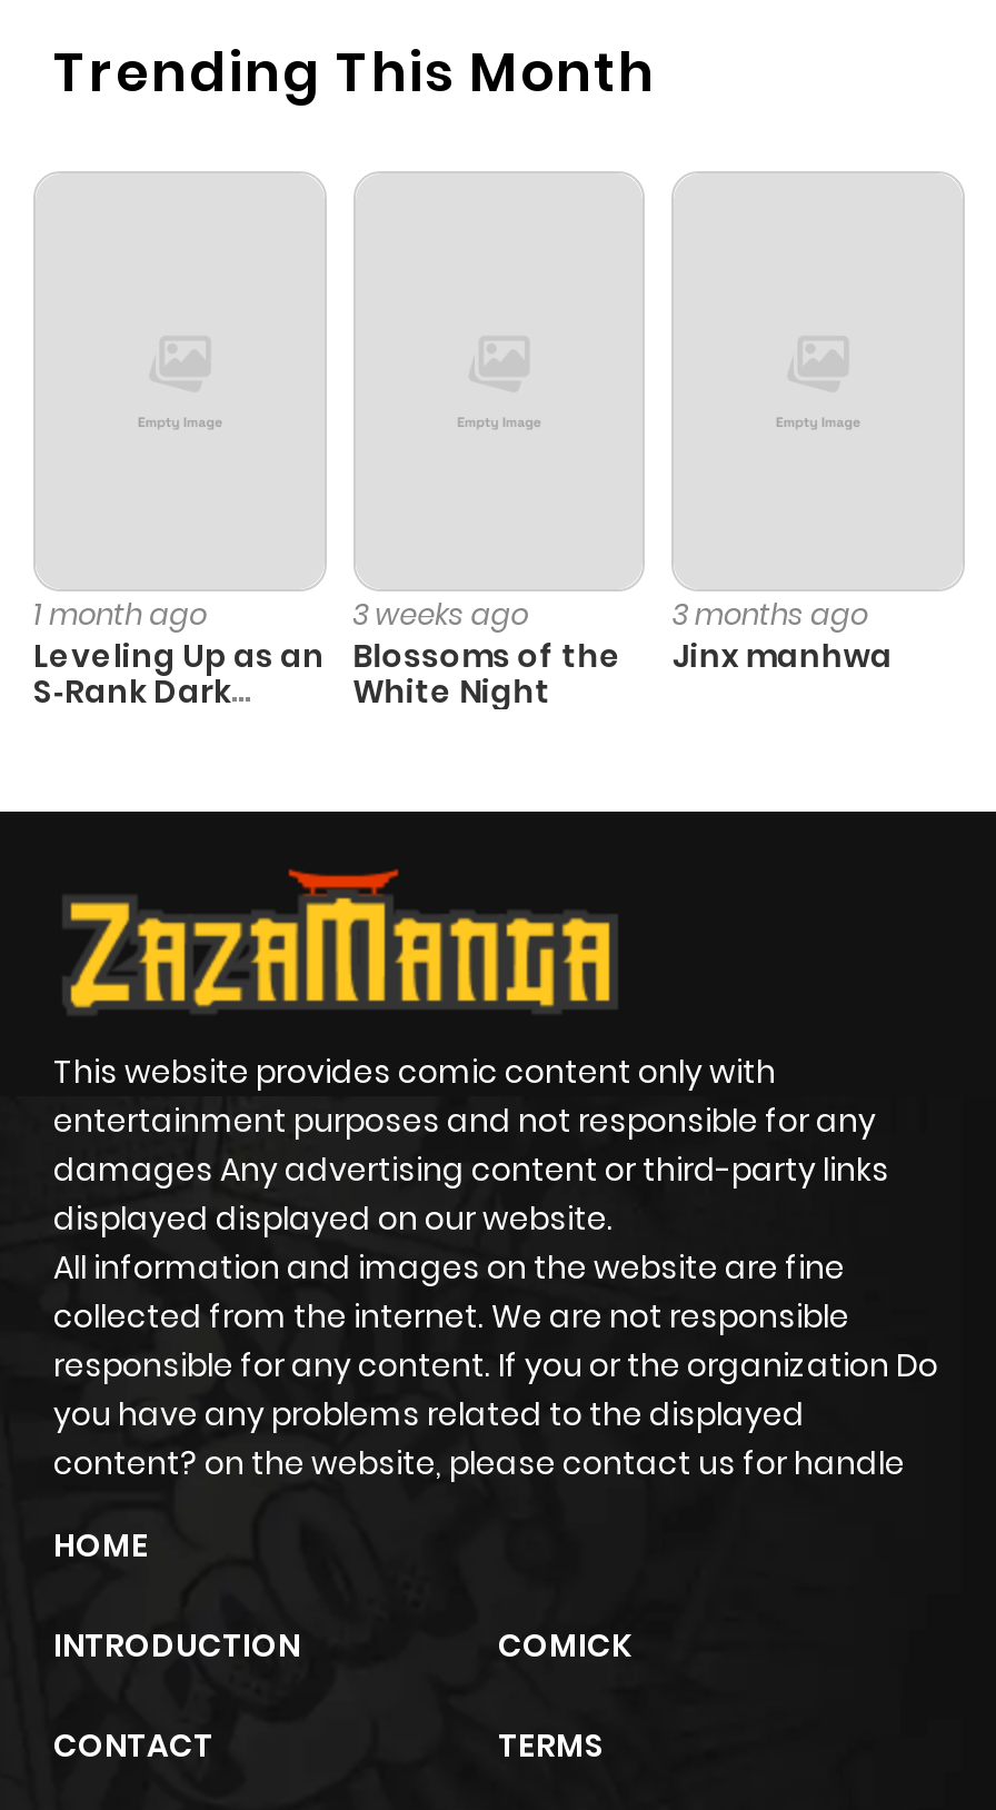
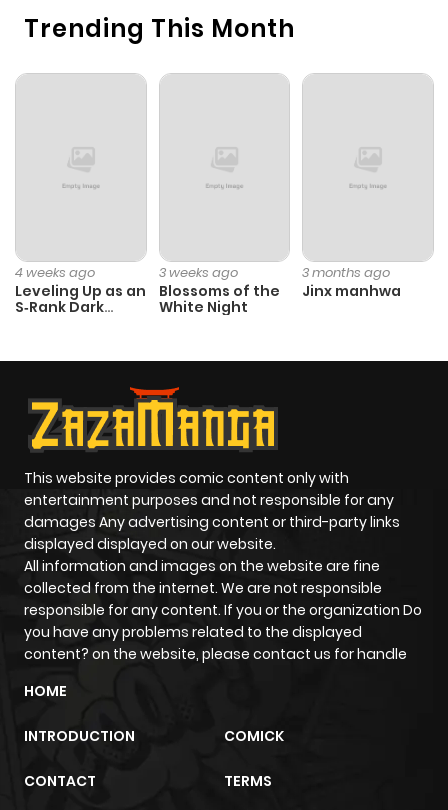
- 1 month ago
+ 4 weeks ago
